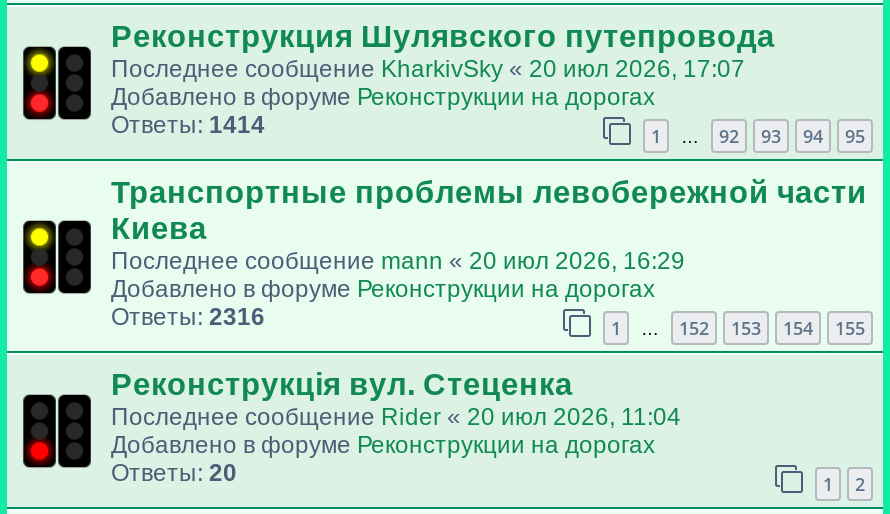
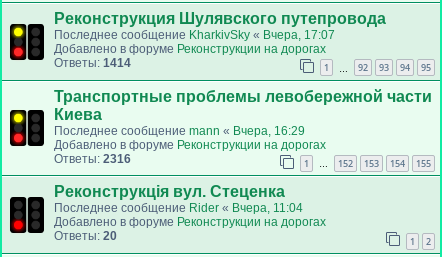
- Последнее сообщение KharkivSky «20 июл 2026, 17:07
+ Последнее сообщение KharkivSky «Вчера, 17:07

- Последнее сообщение mann «20 июл 2026, 16:29
+ Последнее сообщение mann «Вчера, 16:29

- Последнее сообщение Rider «20 июл 2026, 11:04
+ Последнее сообщение Rider «Вчера, 11:04
